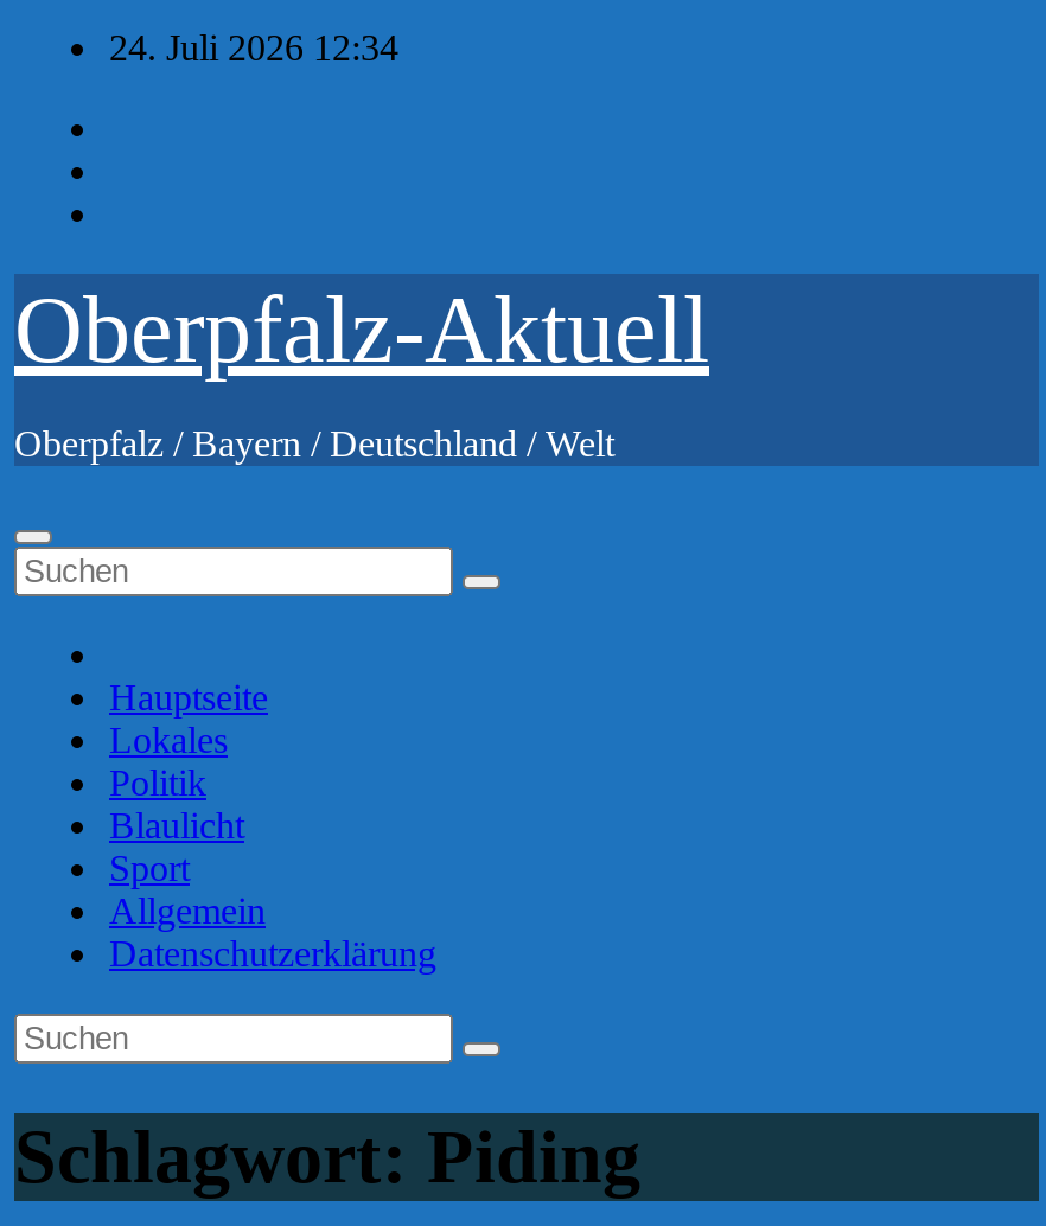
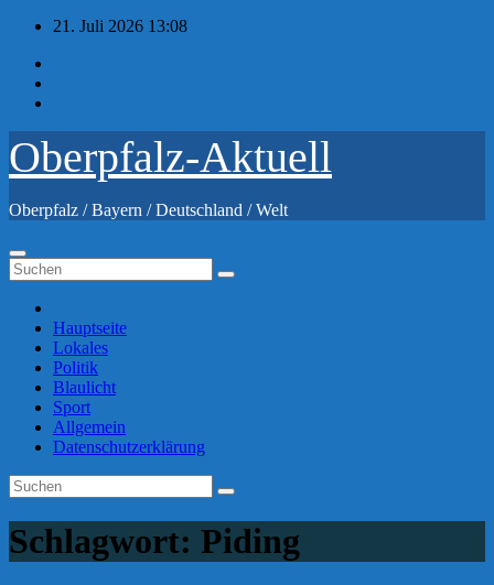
- 24. Juli 2026 12:34
+ 21. Juli 2026 13:08
